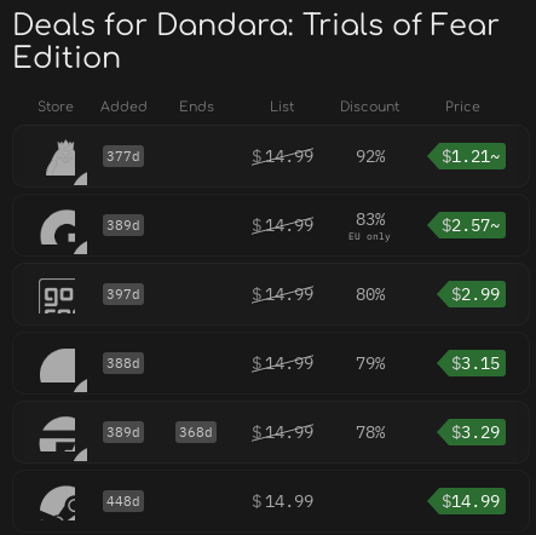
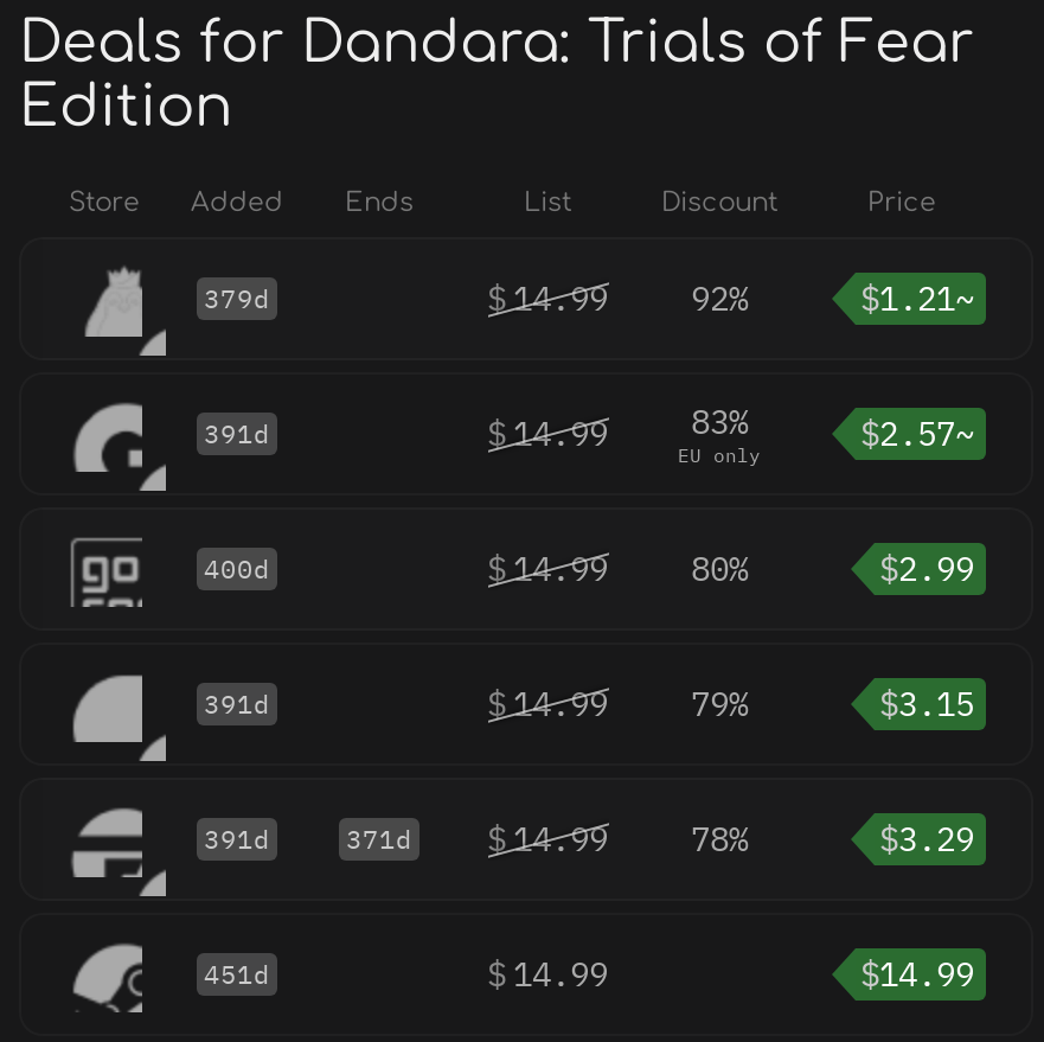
- 377d
+ 379d

- 389d
+ 391d

- 397d
+ 400d

- 388d
+ 391d

- 389d
- 368d
+ 391d
+ 371d

- 448d
+ 451d
